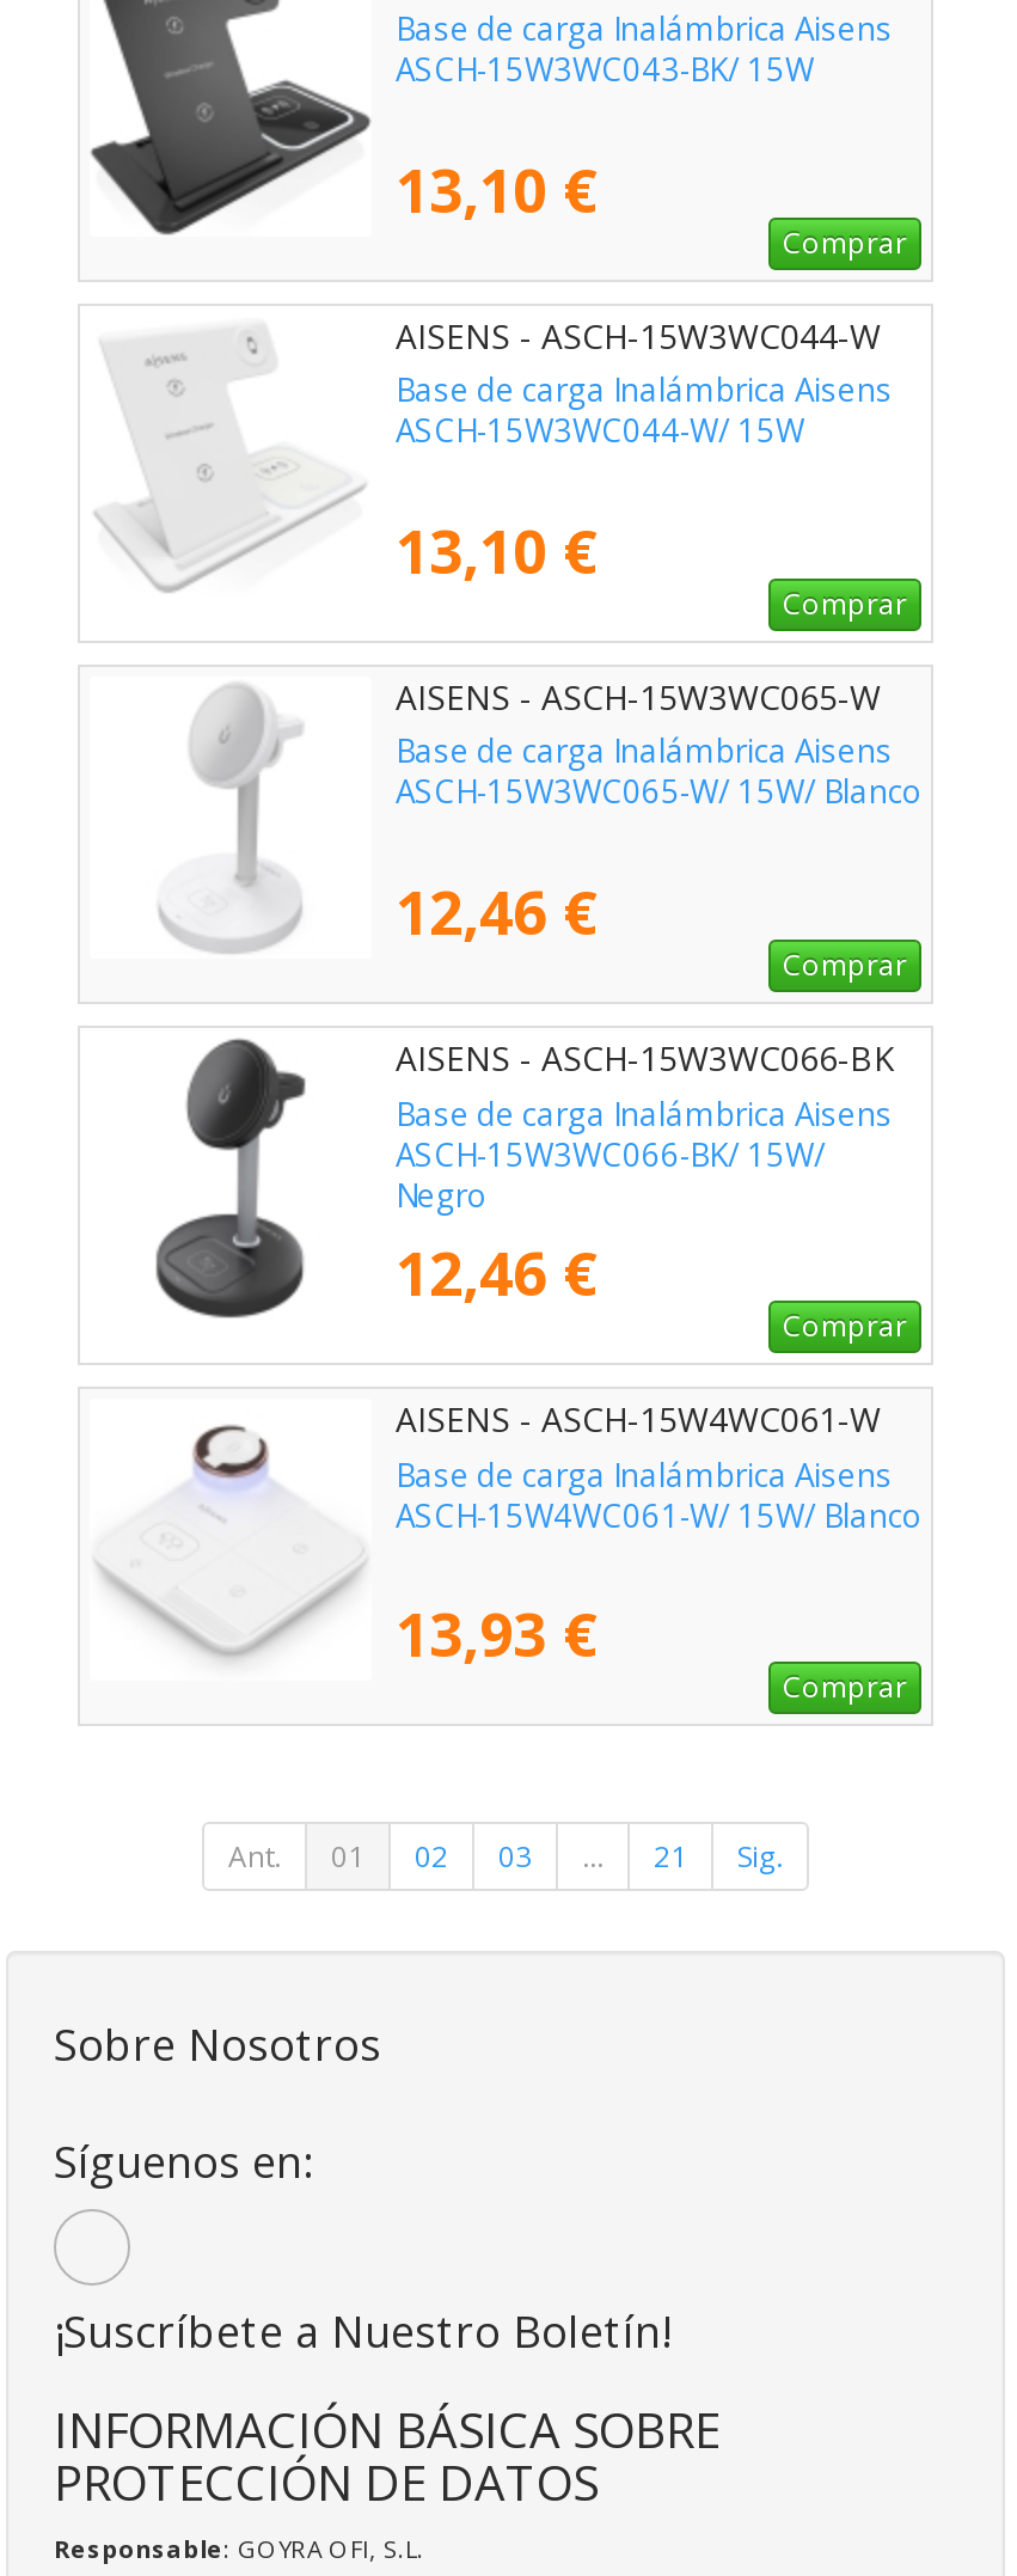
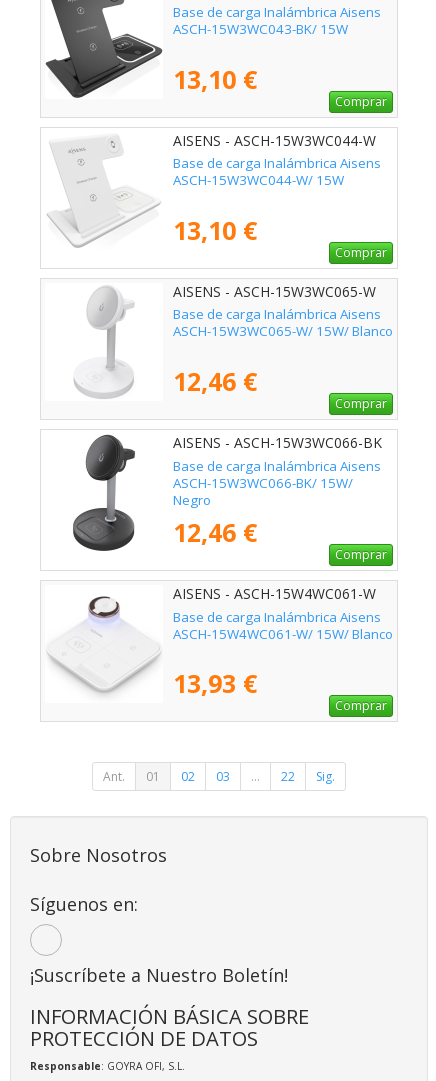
- 21
+ 22
